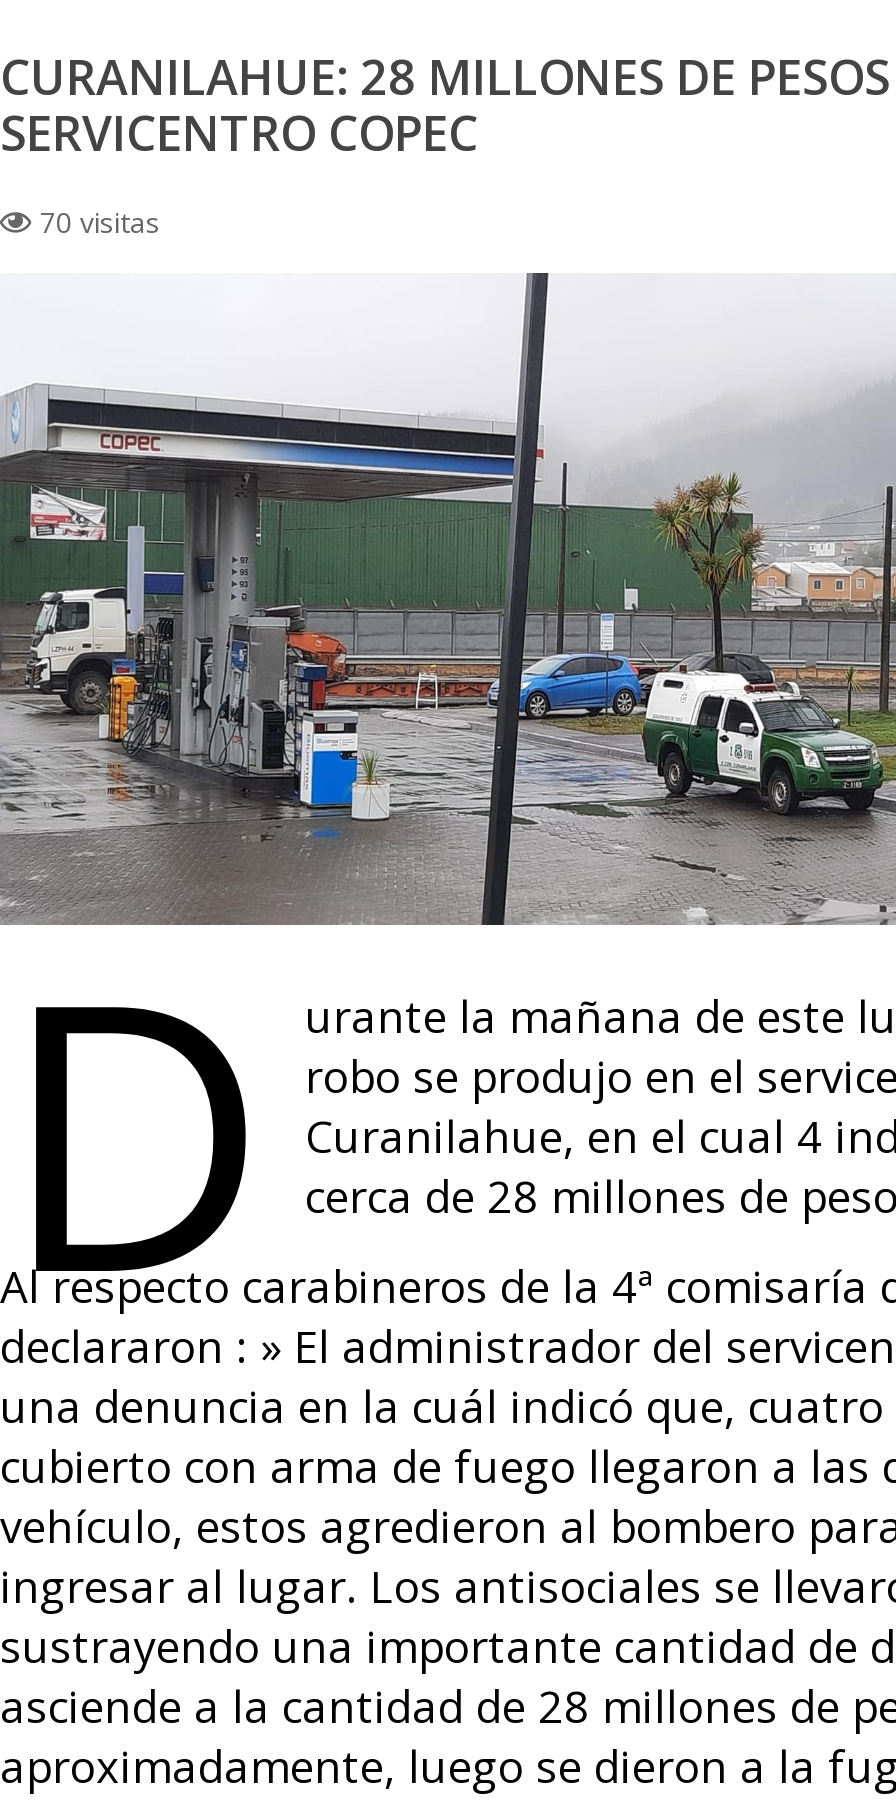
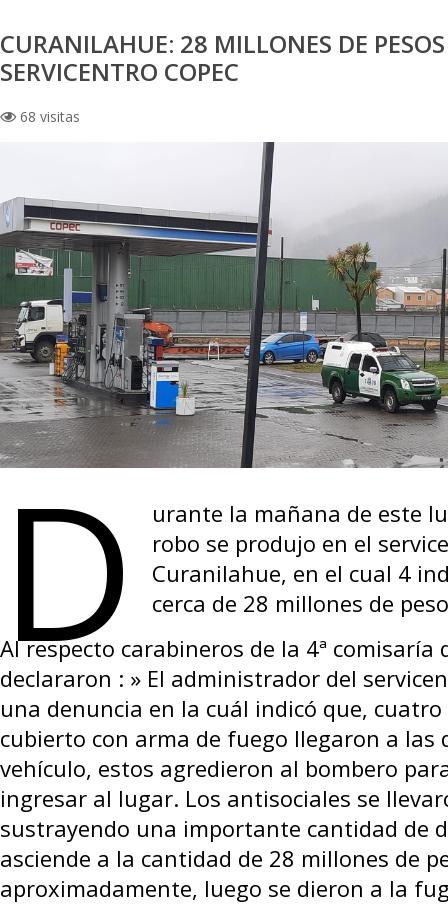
- 70 visitas
+ 68 visitas
